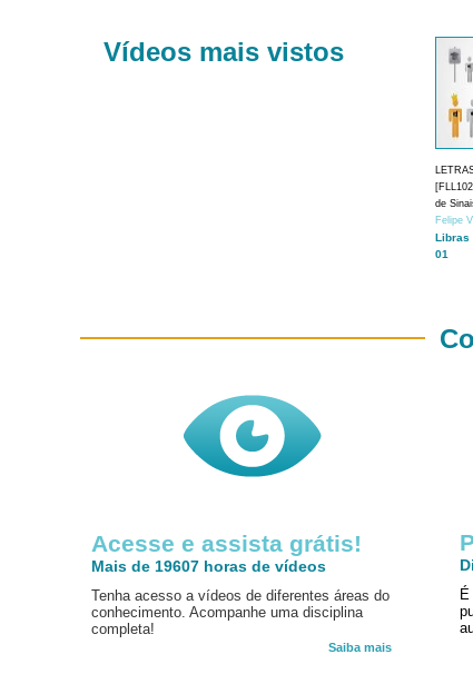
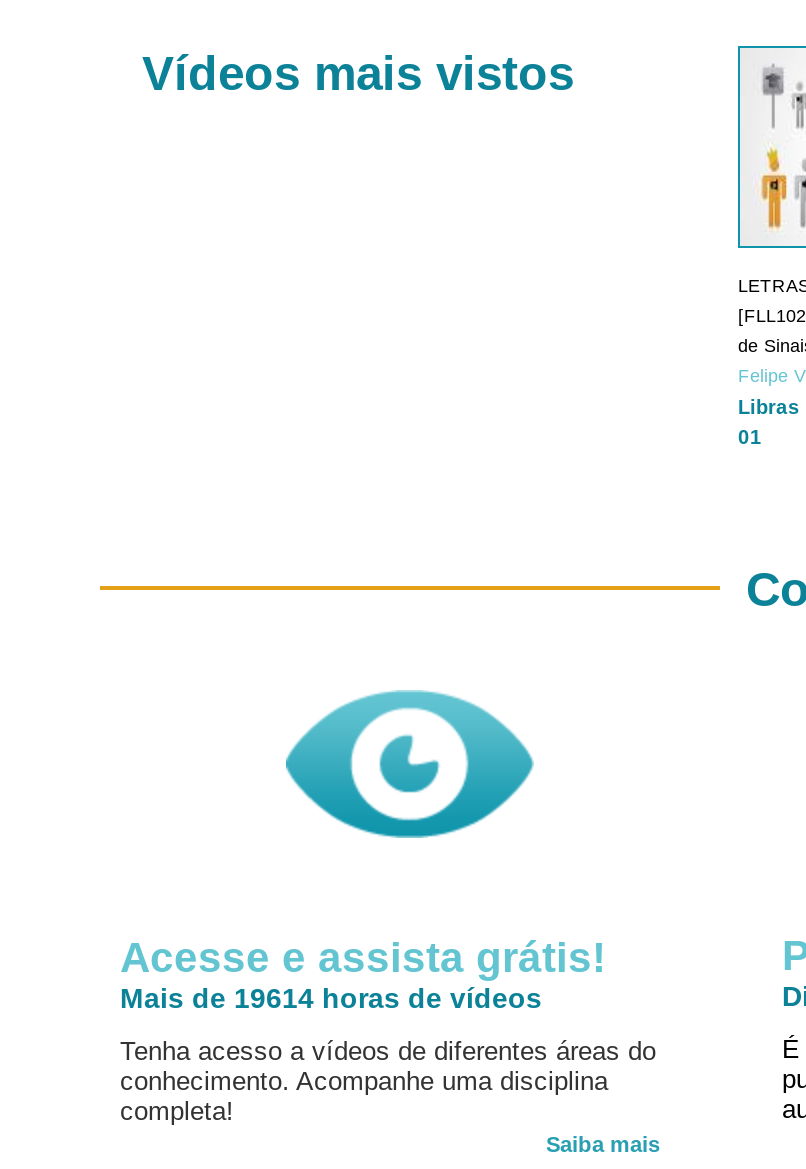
- Mais de 19607 horas de vídeos
+ Mais de 19614 horas de vídeos
